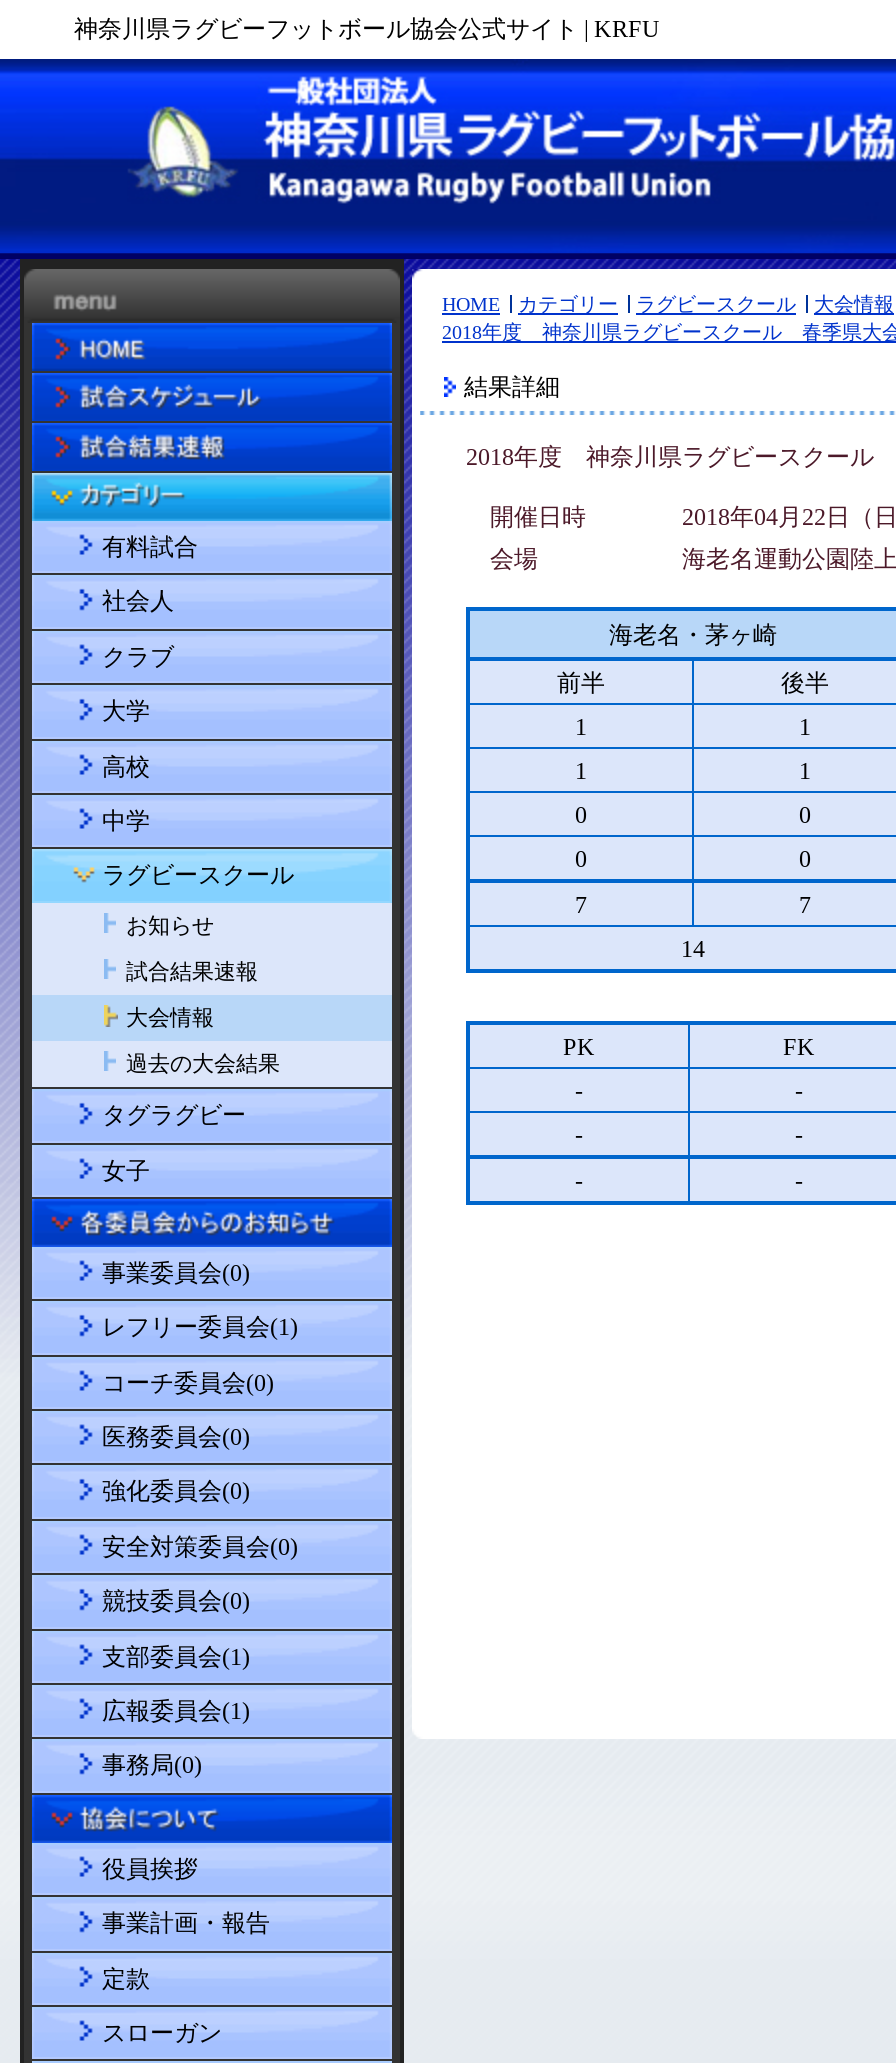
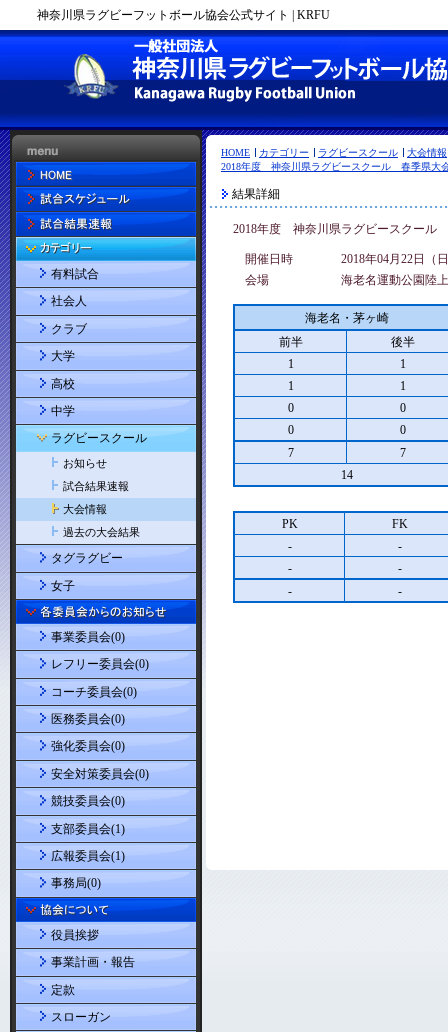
- レフリー委員会(1)
+ レフリー委員会(0)
